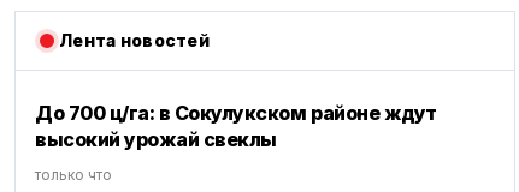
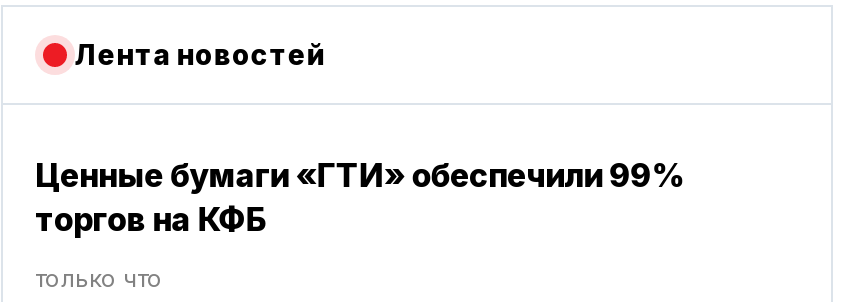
- До 700 ц/га: в Сокулукском районе ждут
- высокий урожай свеклы
+ Ценные бумаги «ГТИ» обеспечили 99%
+ торгов на КФБ
